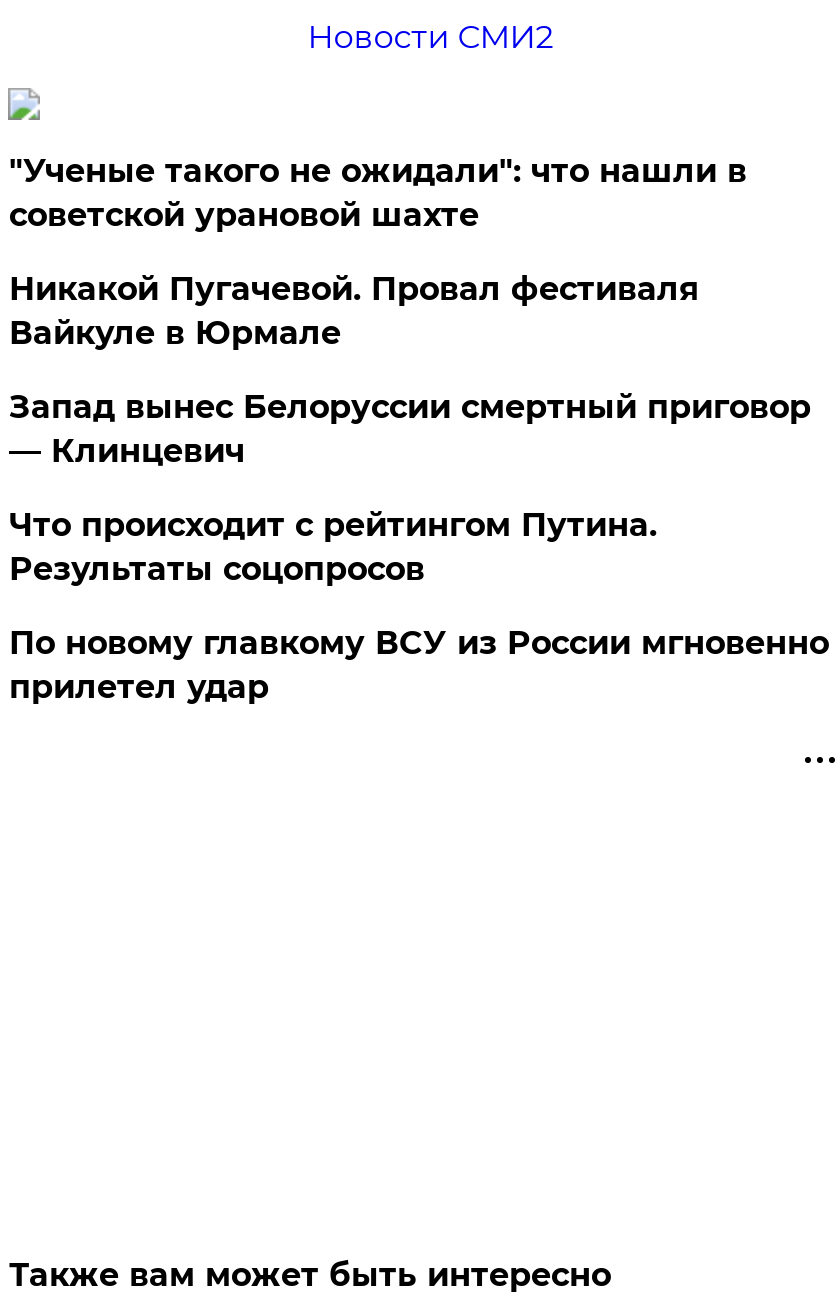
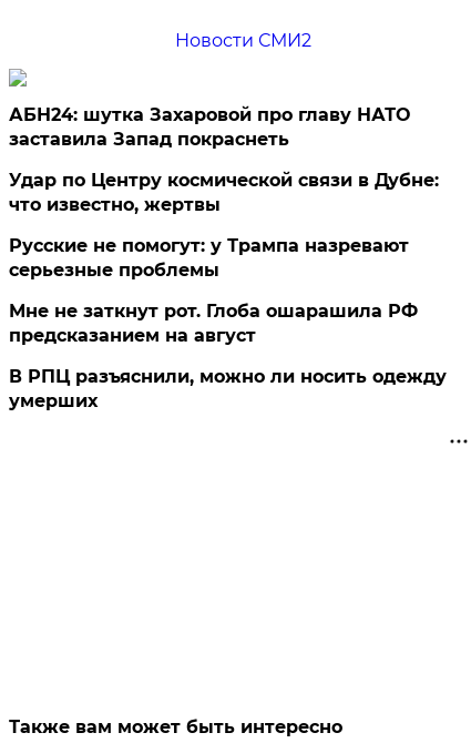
- "Ученые такого не ожидали": что нашли в
- советской урановой шахте
+ АБН24: шутка Захаровой про главу НАТО
+ заставила Запад покраснеть

- Никакой Пугачевой. Провал фестиваля
- Вайкуле в Юрмале
+ Удар по Центру космической связи в Дубне:
+ что известно, жертвы

- Запад вынес Белоруссии смертный приговор
- — Клинцевич
+ Русские не помогут: у Трампа назревают
+ серьезные проблемы

- Что происходит с рейтингом Путина.
- Результаты соцопросов
+ Мне не заткнут рот. Глоба ошарашила РФ
+ предсказанием на август

- По новому главкому ВСУ из России мгновенно
- прилетел удар
+ В РПЦ разъяснили, можно ли носить одежду
+ умерших
